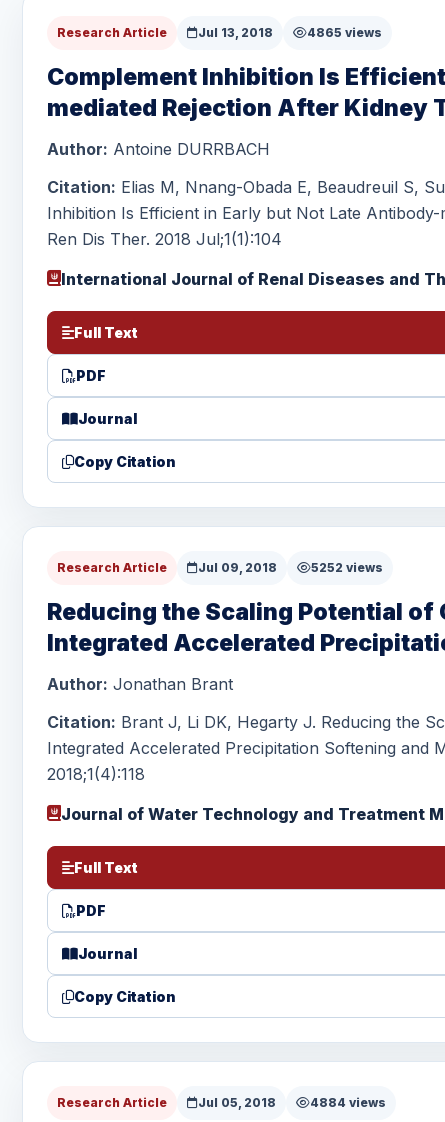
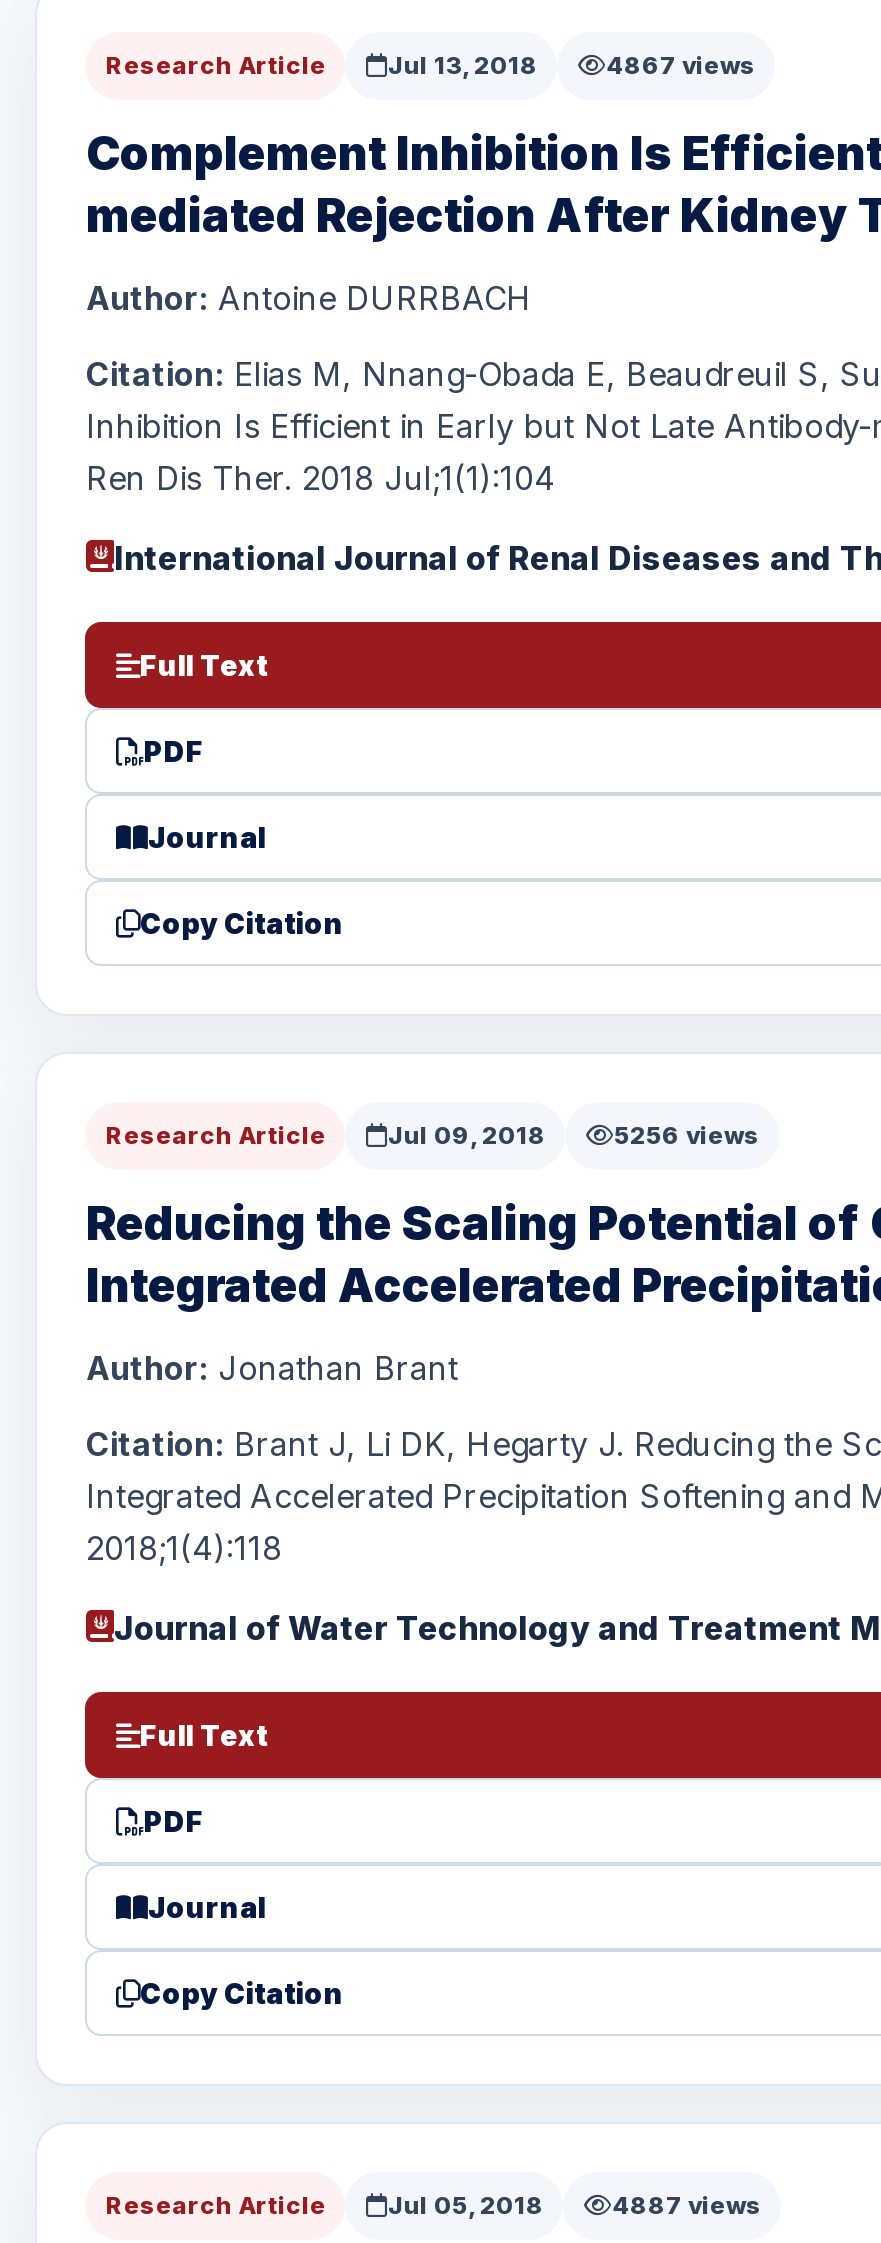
- 4865 views
+ 4867 views

- 5252 views
+ 5256 views

- 4884 views
+ 4887 views
